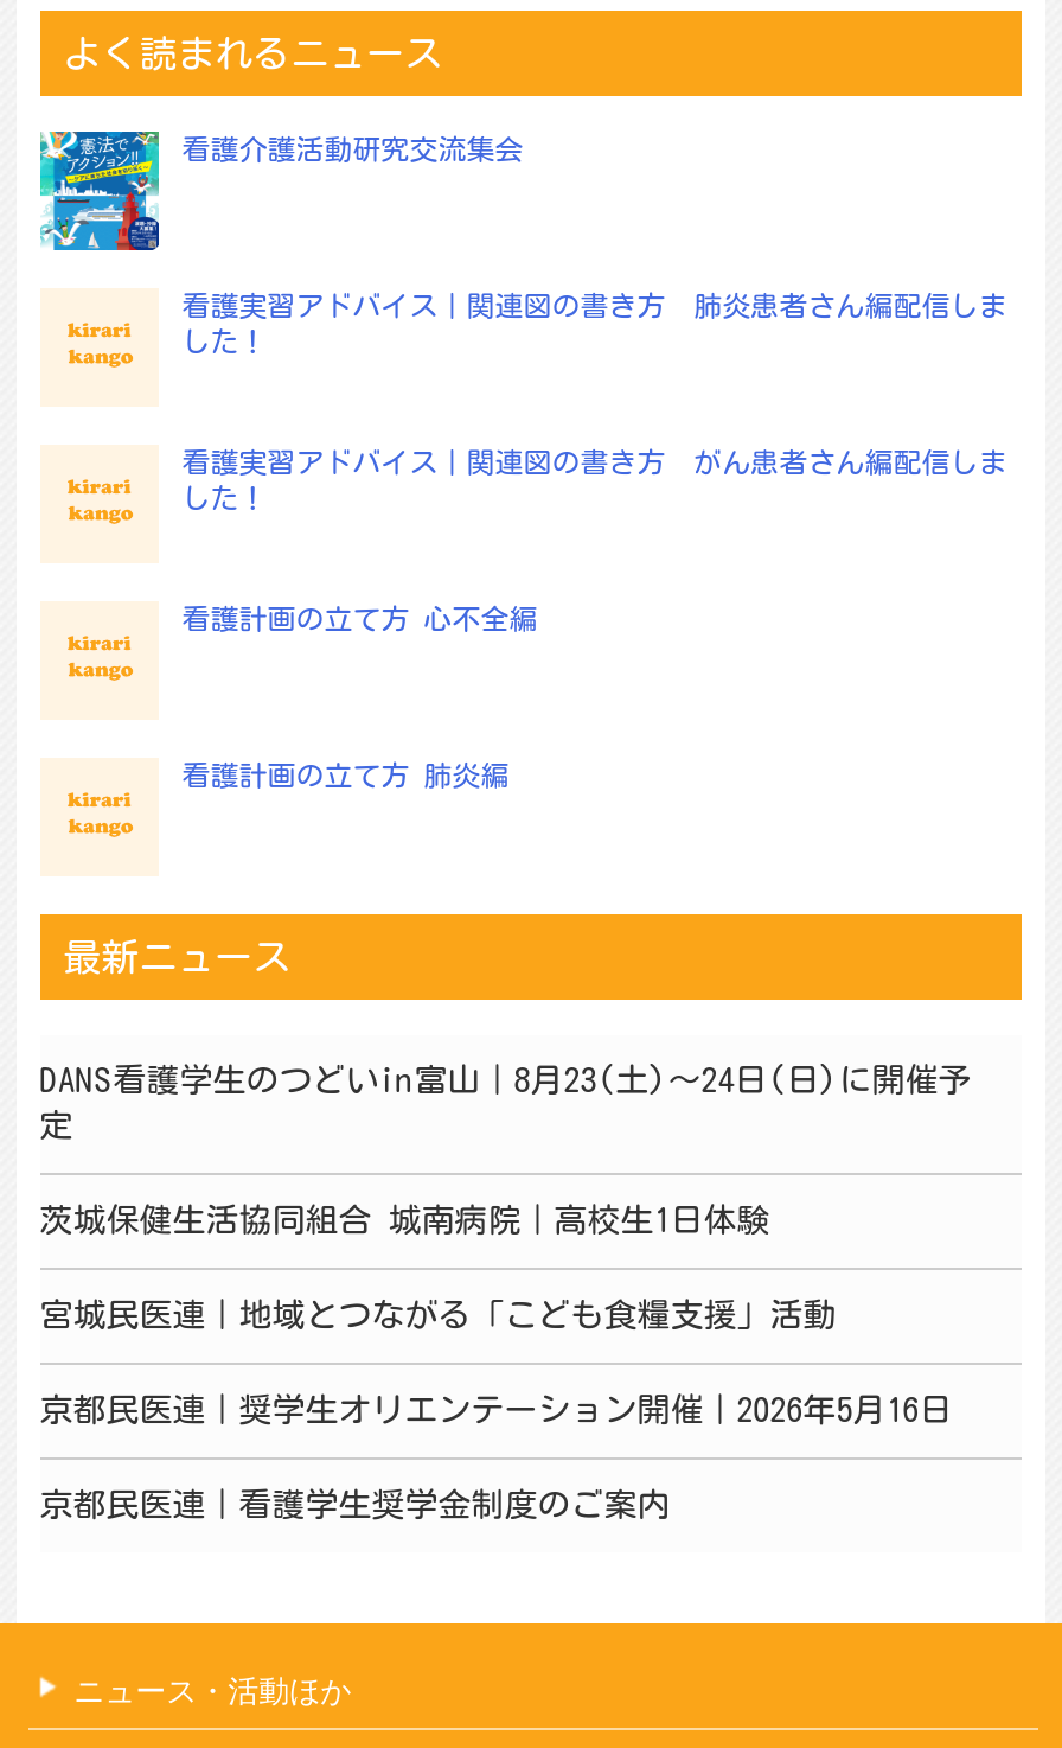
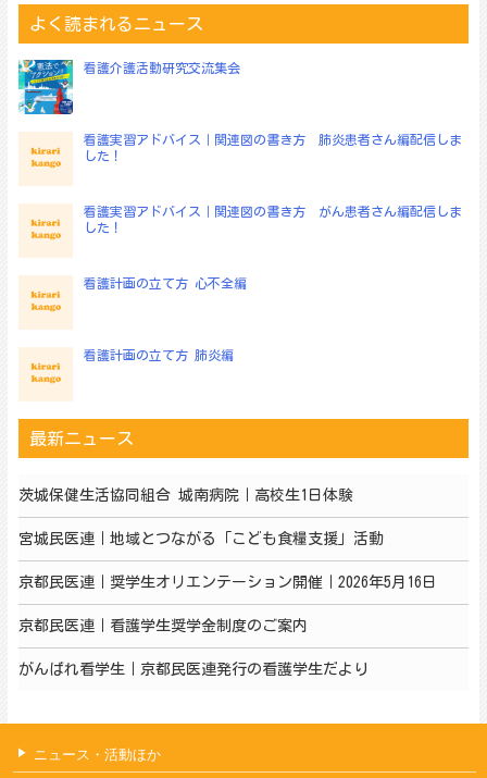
- DANS看護学生のつどいin富山｜8月23(土)～24日(日)に開催予
- 定

moved up: 茨城保健生活協同組合 城南病院｜高校生1日体験 | 宮城民医連｜地域とつながる「こども食糧支援」活動 | 京都民医連｜奨学生オリエンテーション開催｜2026年5月16日 | 京都民医連｜看護学生奨学金制度のご案内

+ がんばれ看学生｜京都民医連発行の看護学生だより
